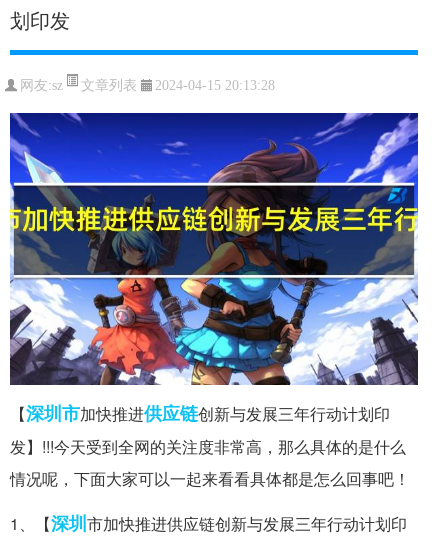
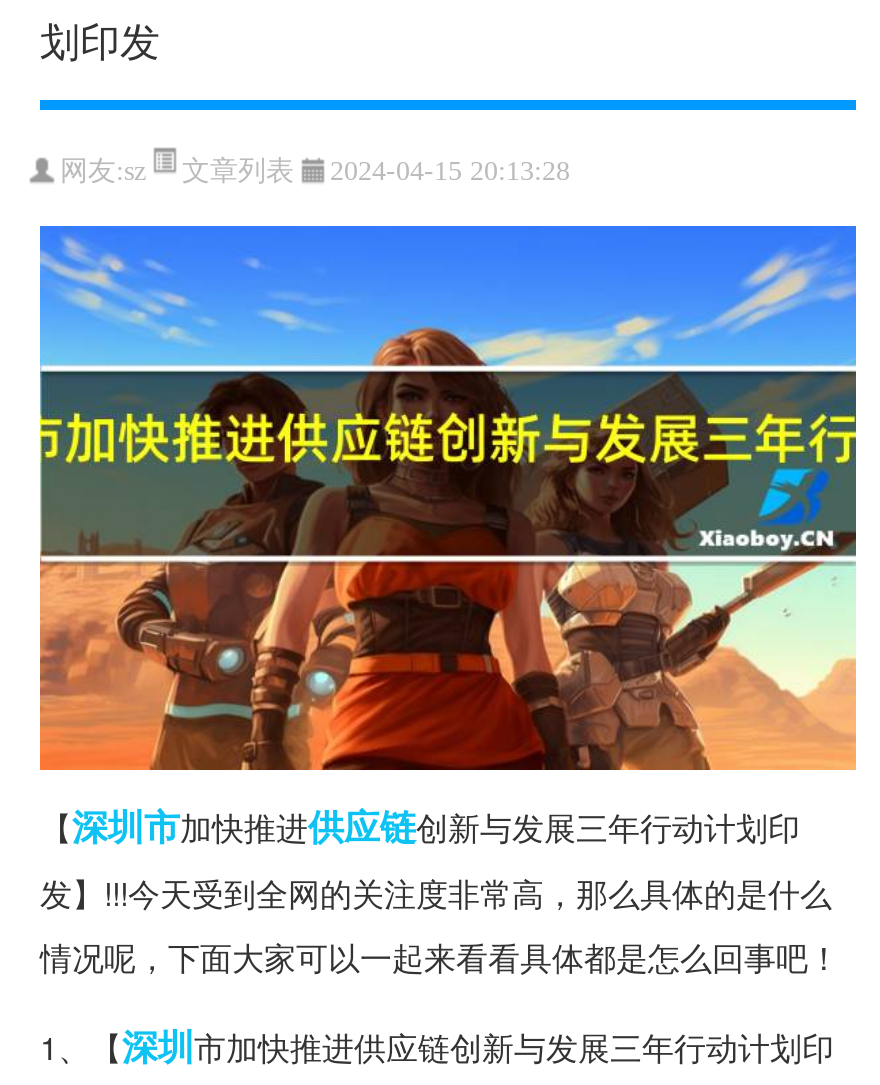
- [image]
+ [image]
